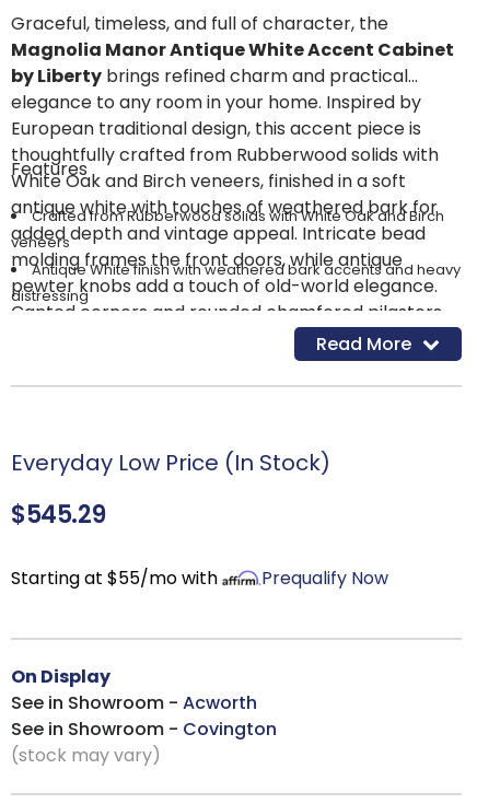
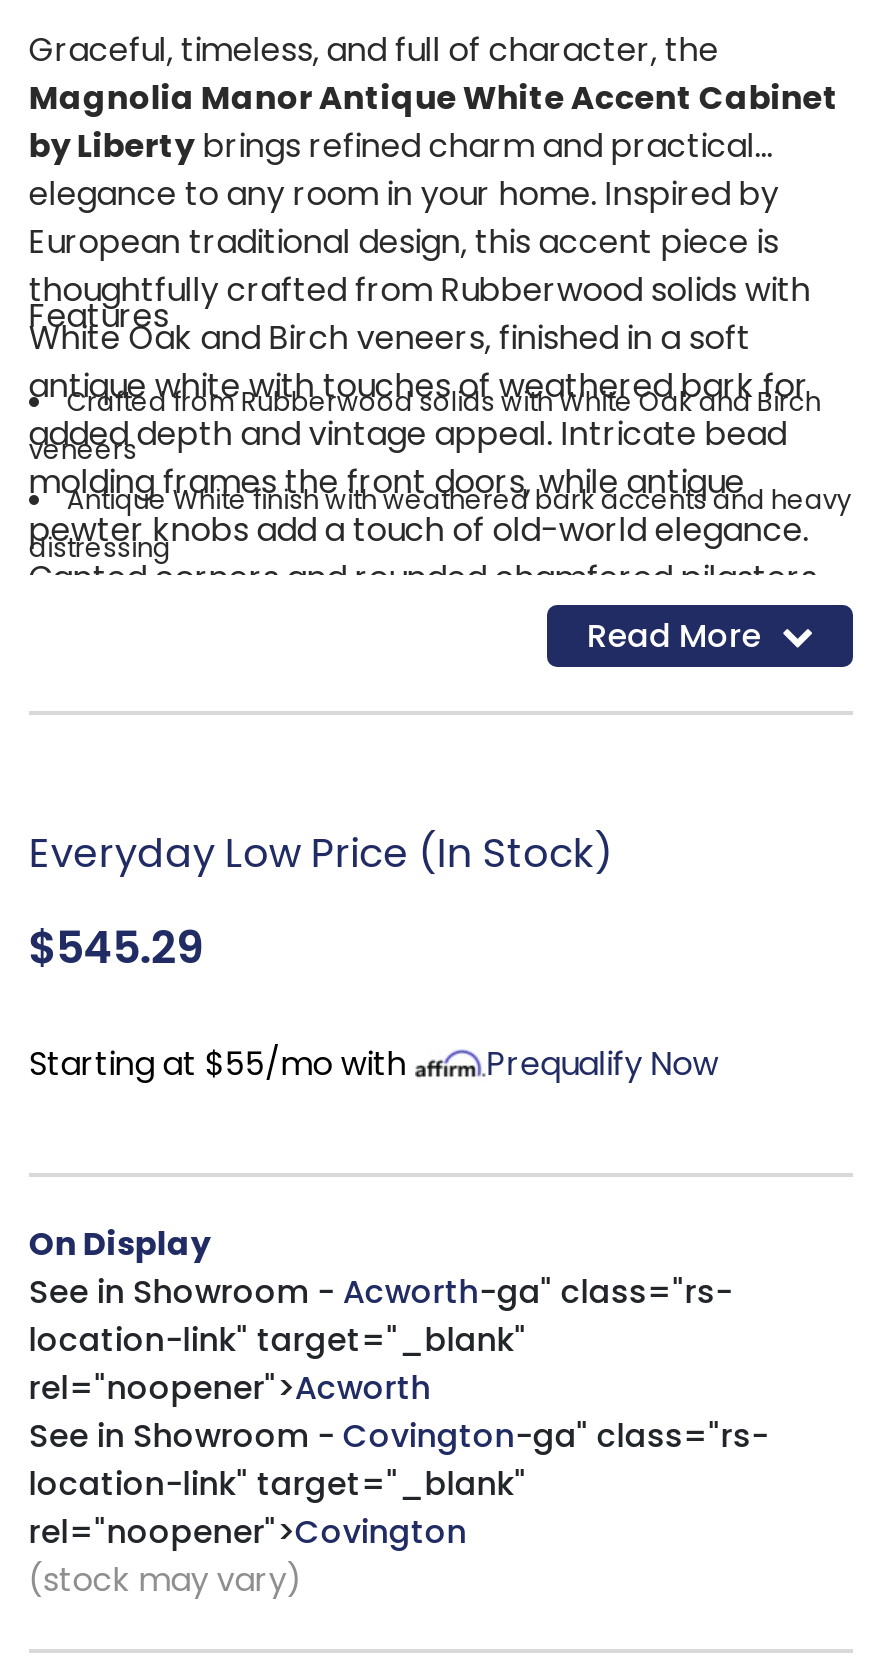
- See in Showroom - Acworth
- See in Showroom - Covington
+ See in Showroom - Acworth-ga" class="rs-
+ location-link" target="_blank"
+ rel="noopener">Acworth
+ See in Showroom - Covington-ga" class="rs-
+ location-link" target="_blank"
+ rel="noopener">Covington
